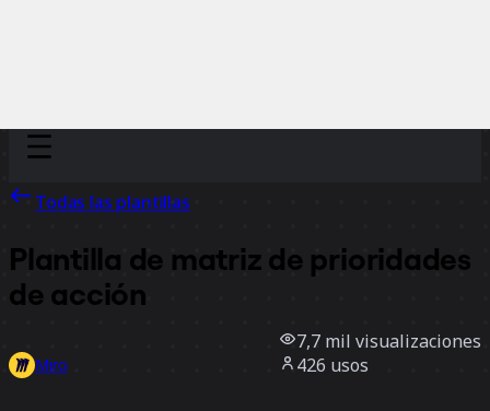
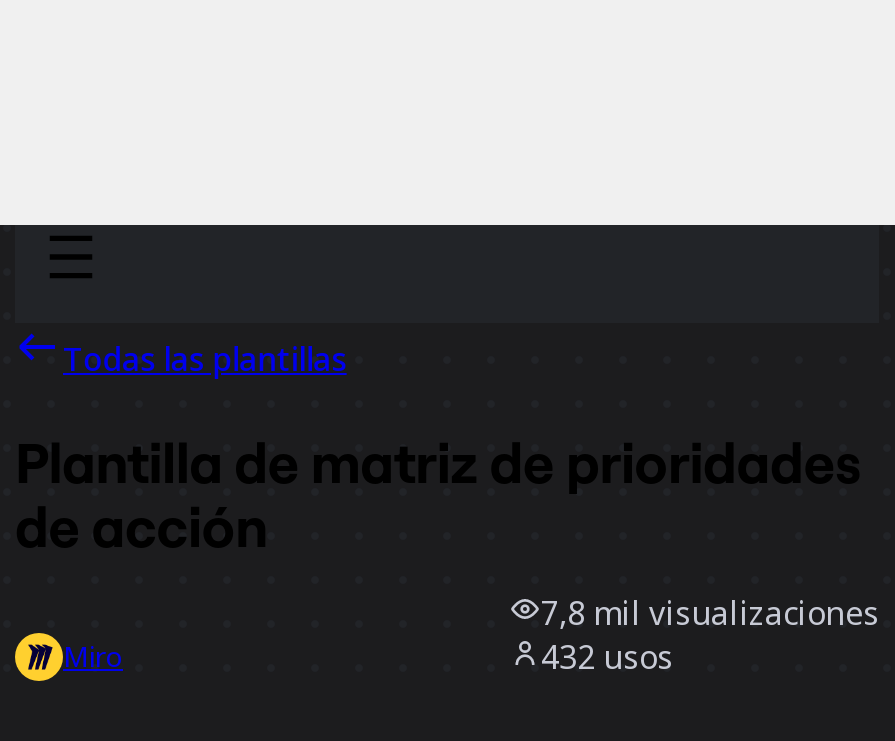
- 7,7 mil visualizaciones
+ 7,8 mil visualizaciones

- 426 usos
+ 432 usos
